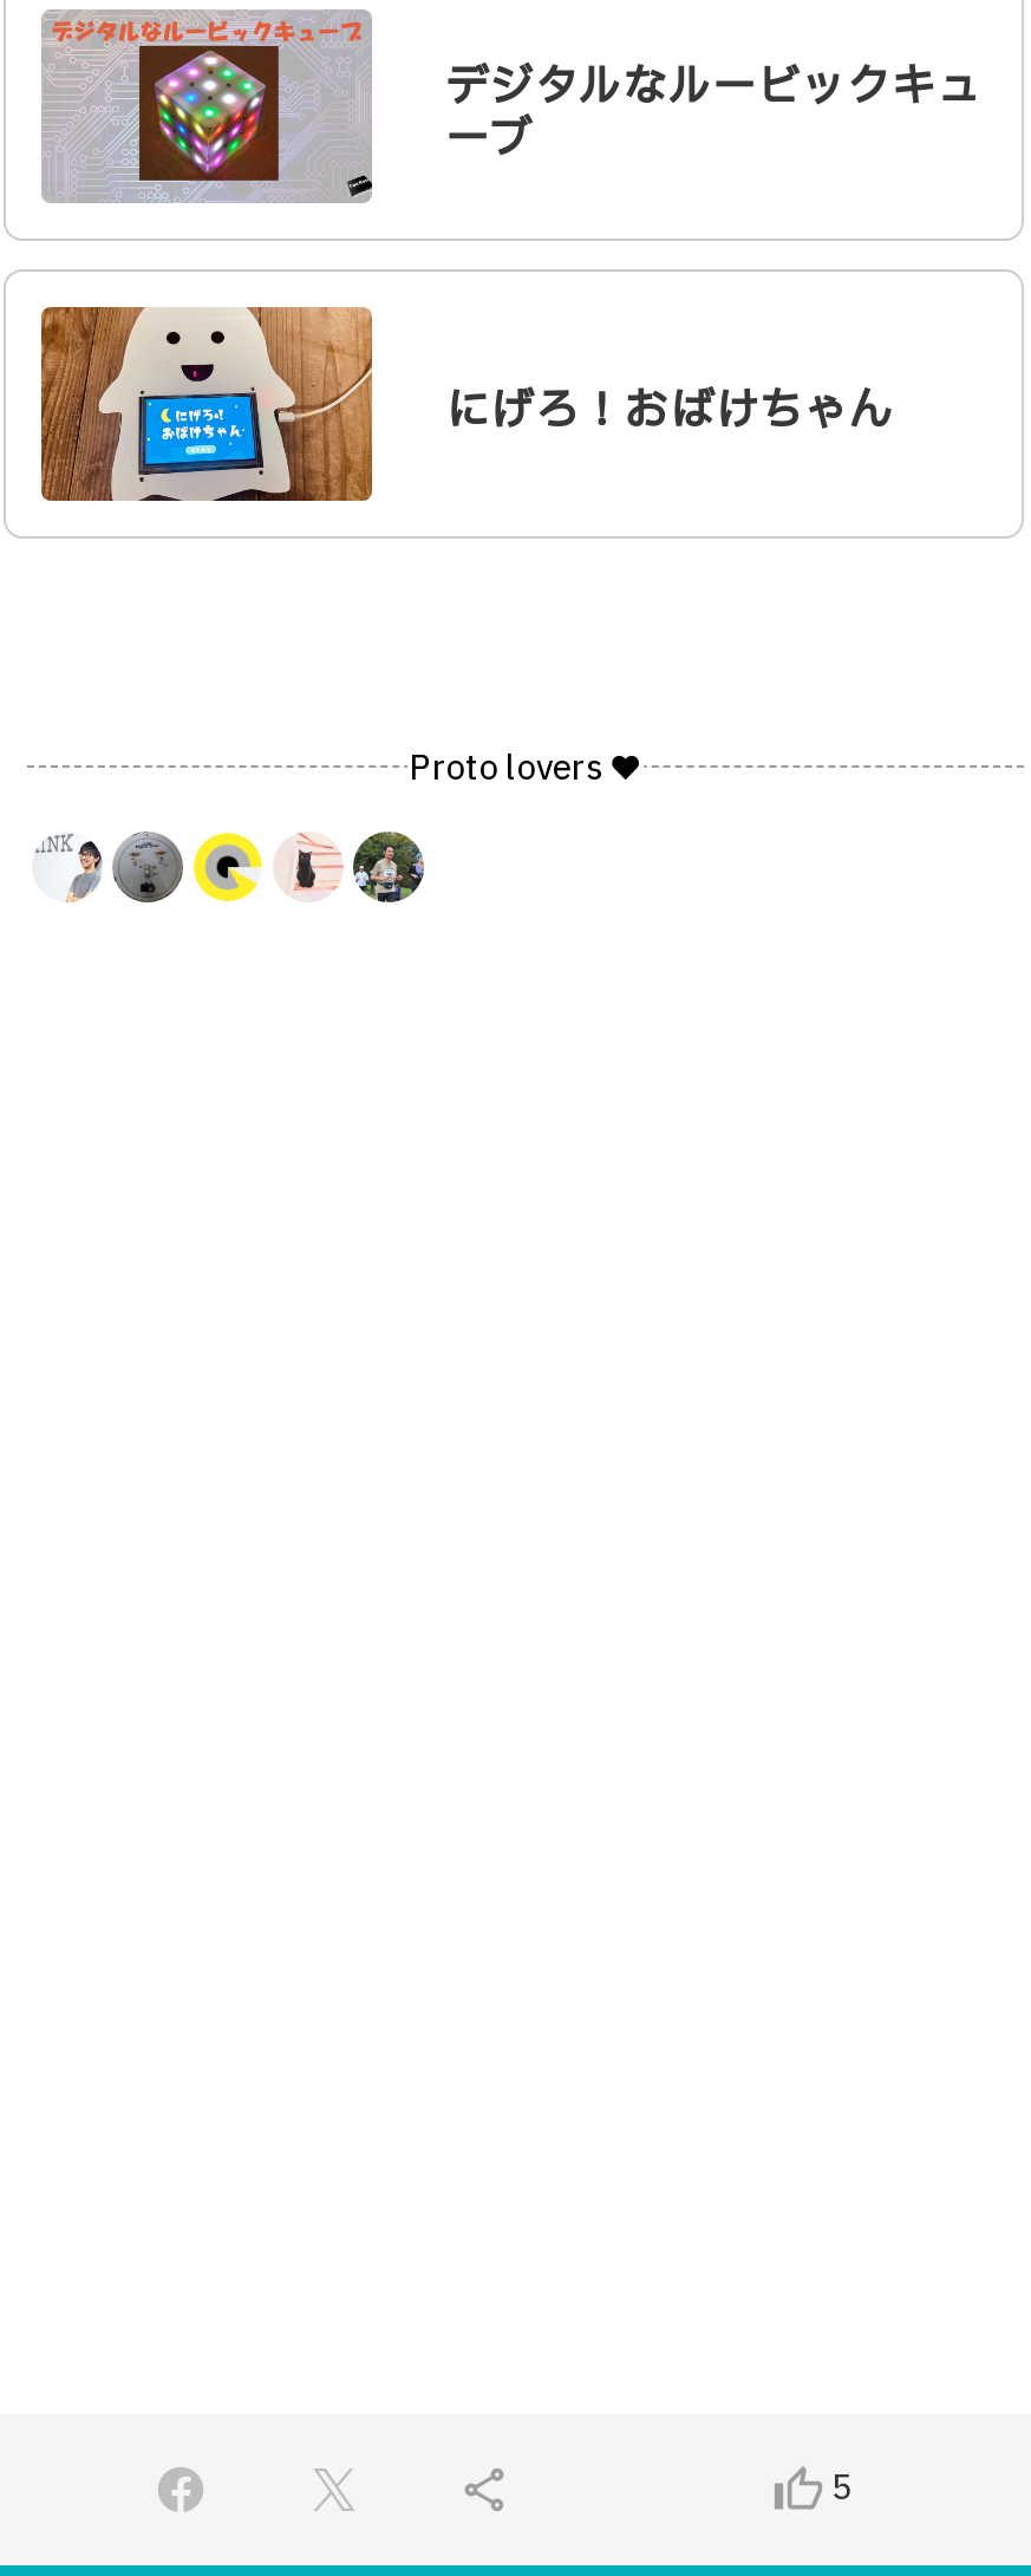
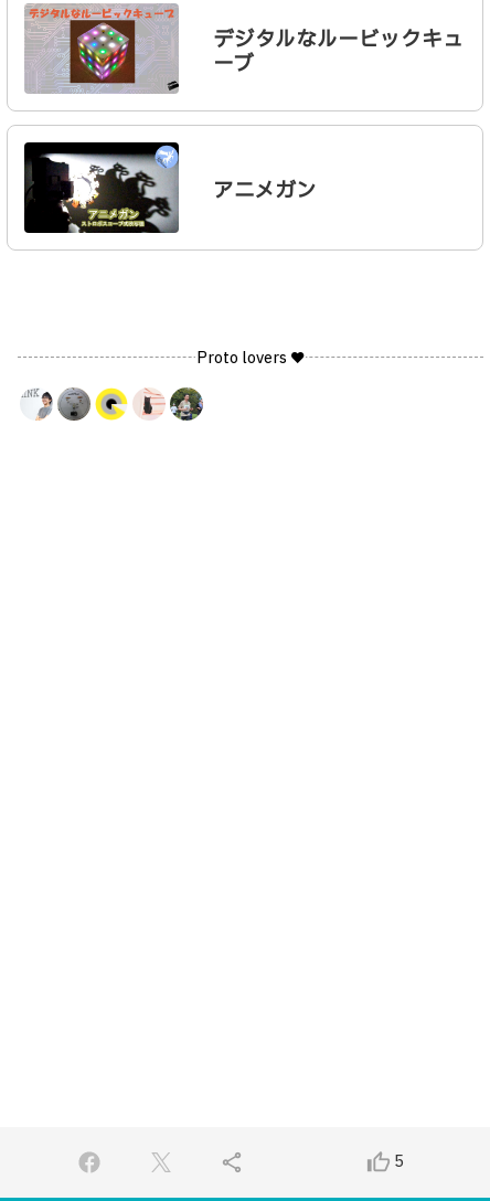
- [image]
- にげろ！おばけちゃん
+ [image]
+ アニメガン
